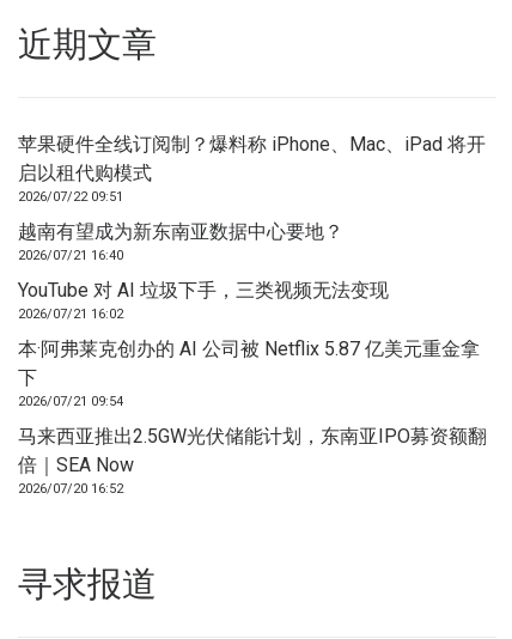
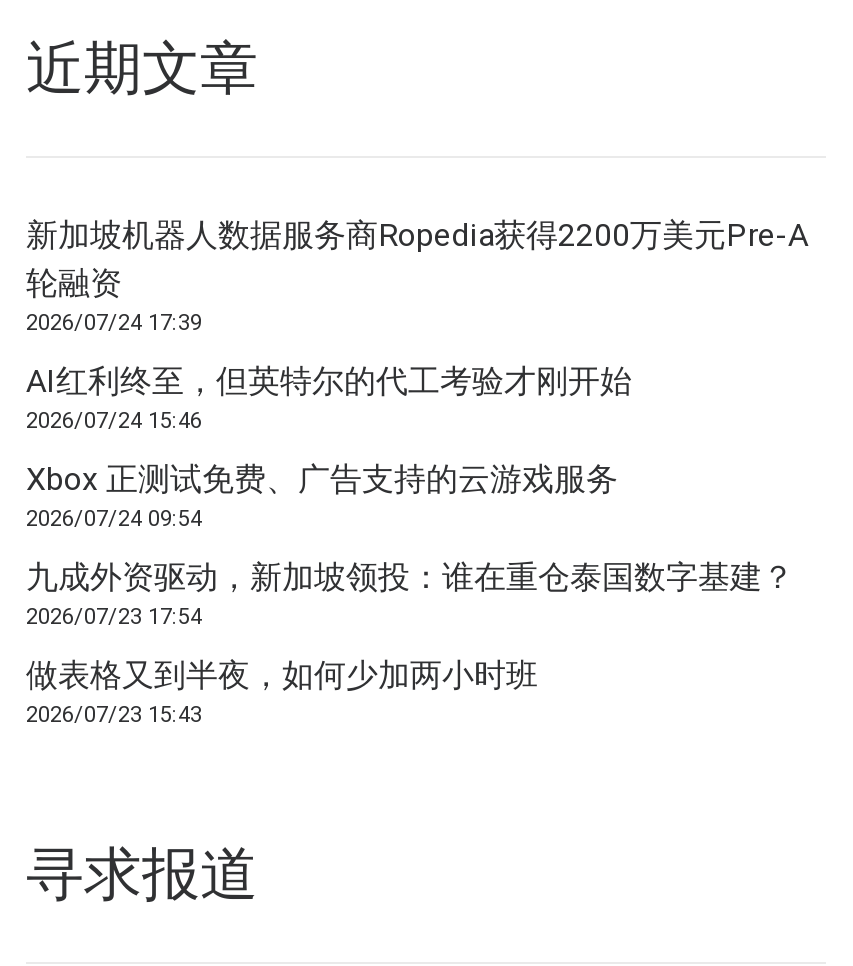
- 苹果硬件全线订阅制？爆料称 iPhone、Mac、iPad 将开
- 启以租代购模式
- 2026/07/22 09:51
+ 新加坡机器人数据服务商Ropedia获得2200万美元Pre-A
+ 轮融资
+ 2026/07/24 17:39

- 越南有望成为新东南亚数据中心要地？
- 2026/07/21 16:40
+ AI红利终至，但英特尔的代工考验才刚开始
+ 2026/07/24 15:46

- YouTube 对 AI 垃圾下手，三类视频无法变现
- 2026/07/21 16:02
+ Xbox 正测试免费、广告支持的云游戏服务
+ 2026/07/24 09:54

- 本·阿弗莱克创办的 AI 公司被 Netflix 5.87 亿美元重金拿
- 下
- 2026/07/21 09:54
+ 九成外资驱动，新加坡领投：谁在重仓泰国数字基建？
+ 2026/07/23 17:54

- 马来西亚推出2.5GW光伏储能计划，东南亚IPO募资额翻
- 倍｜SEA Now
- 2026/07/20 16:52
+ 做表格又到半夜，如何少加两小时班
+ 2026/07/23 15:43
